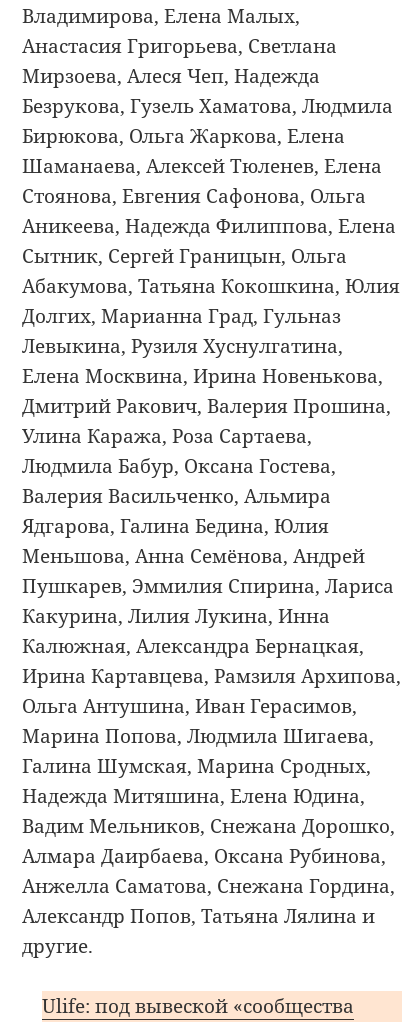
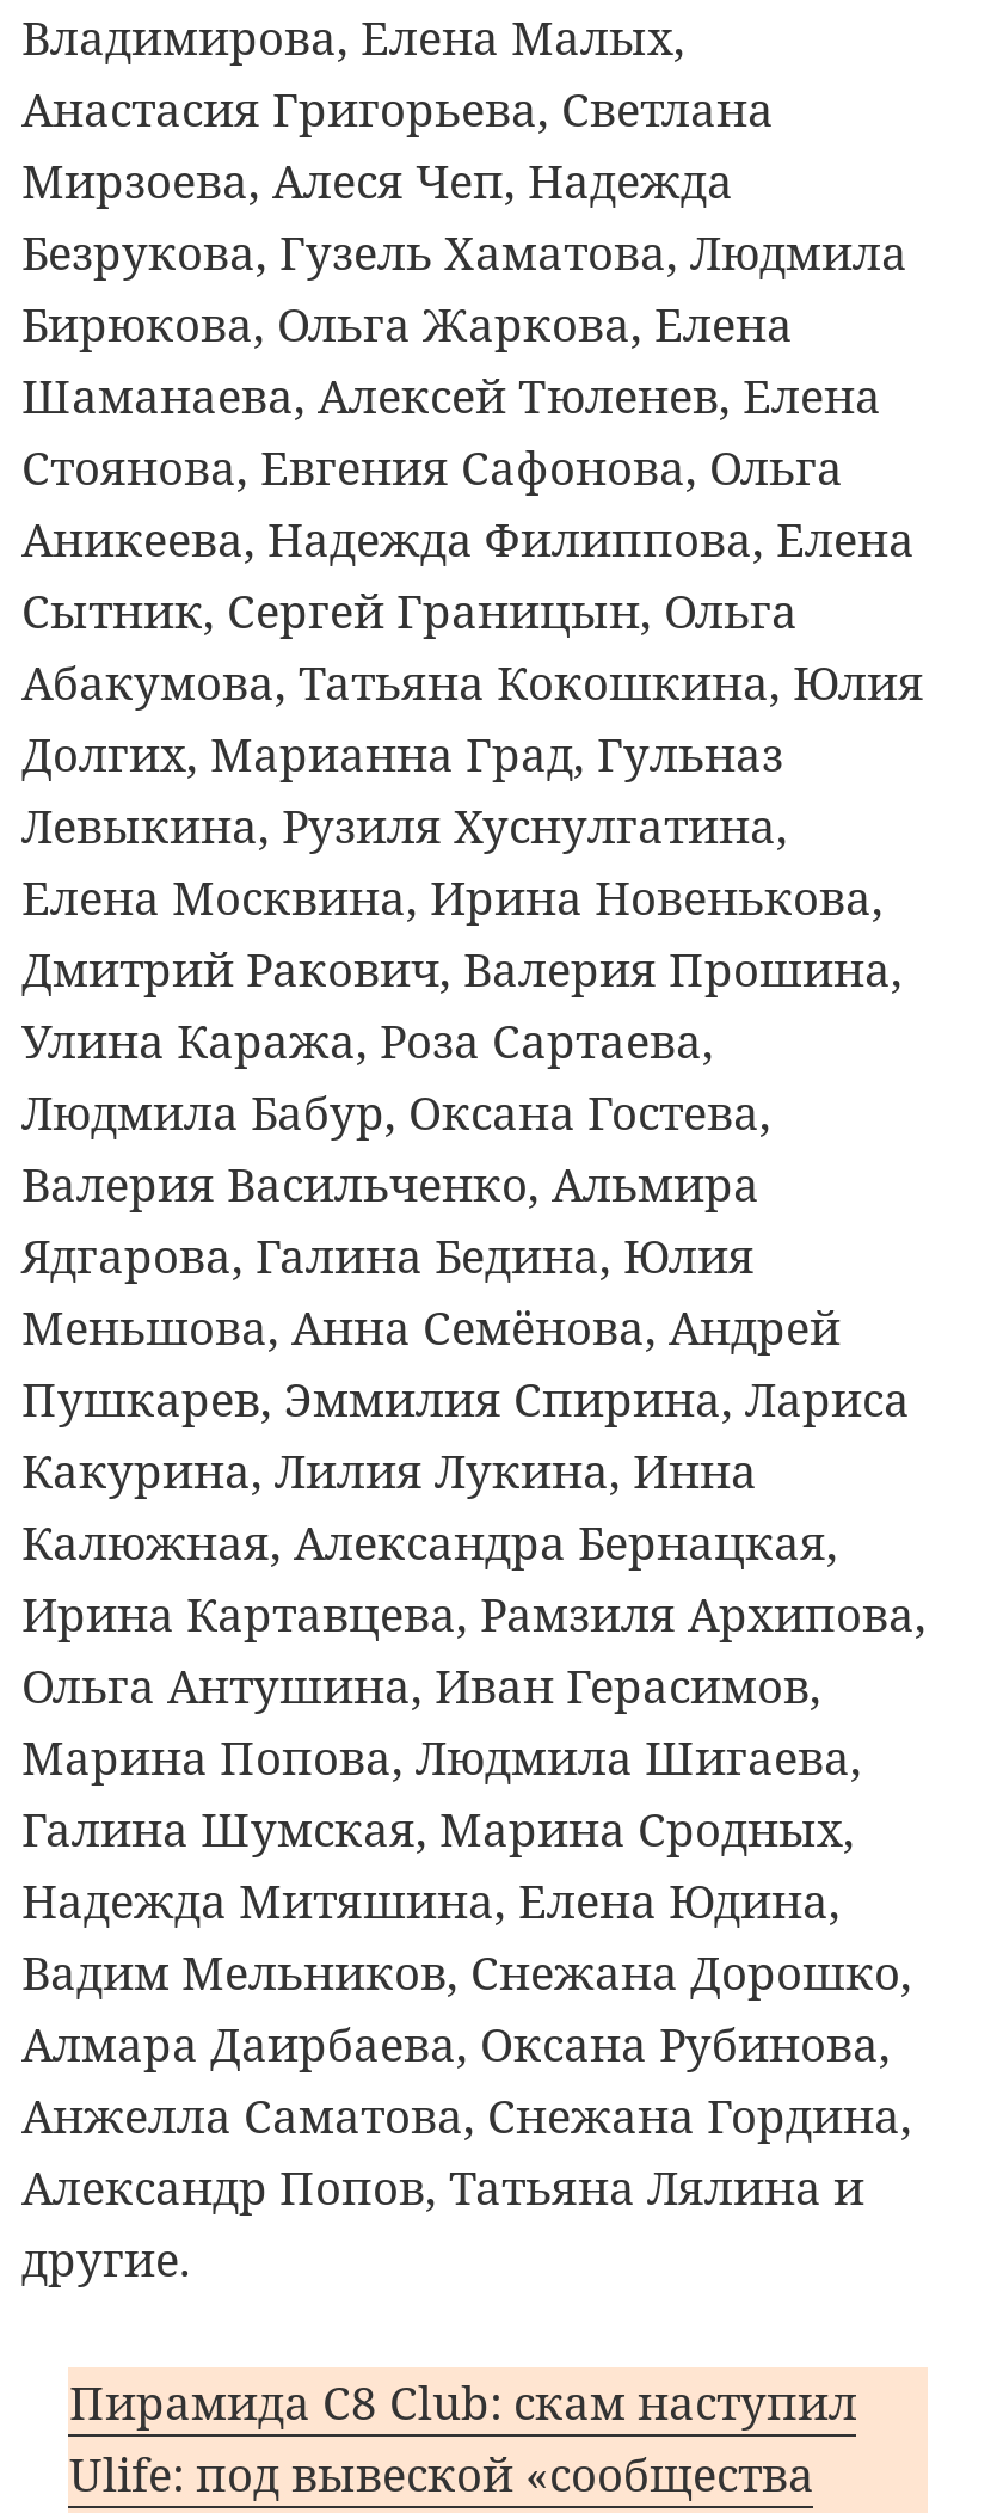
+ Пирамида С8 Club: скам наступил
